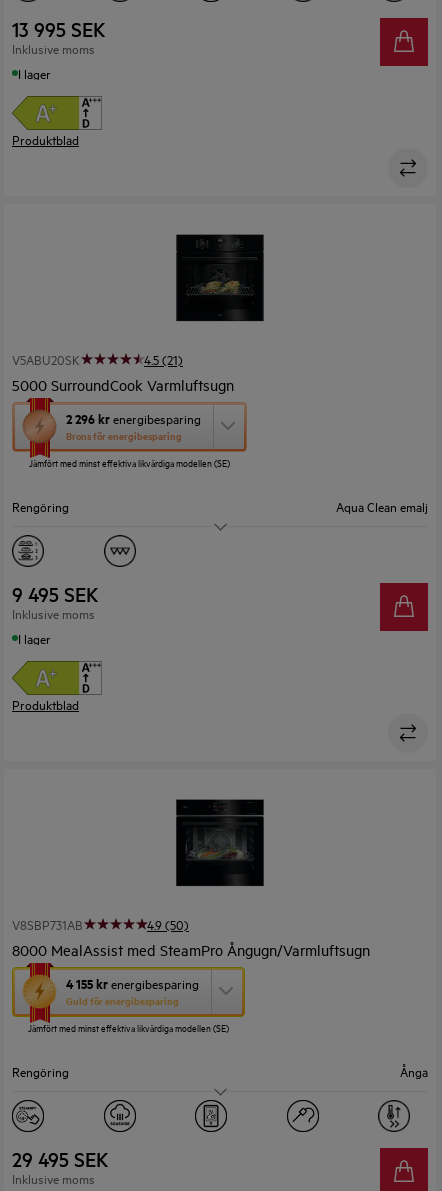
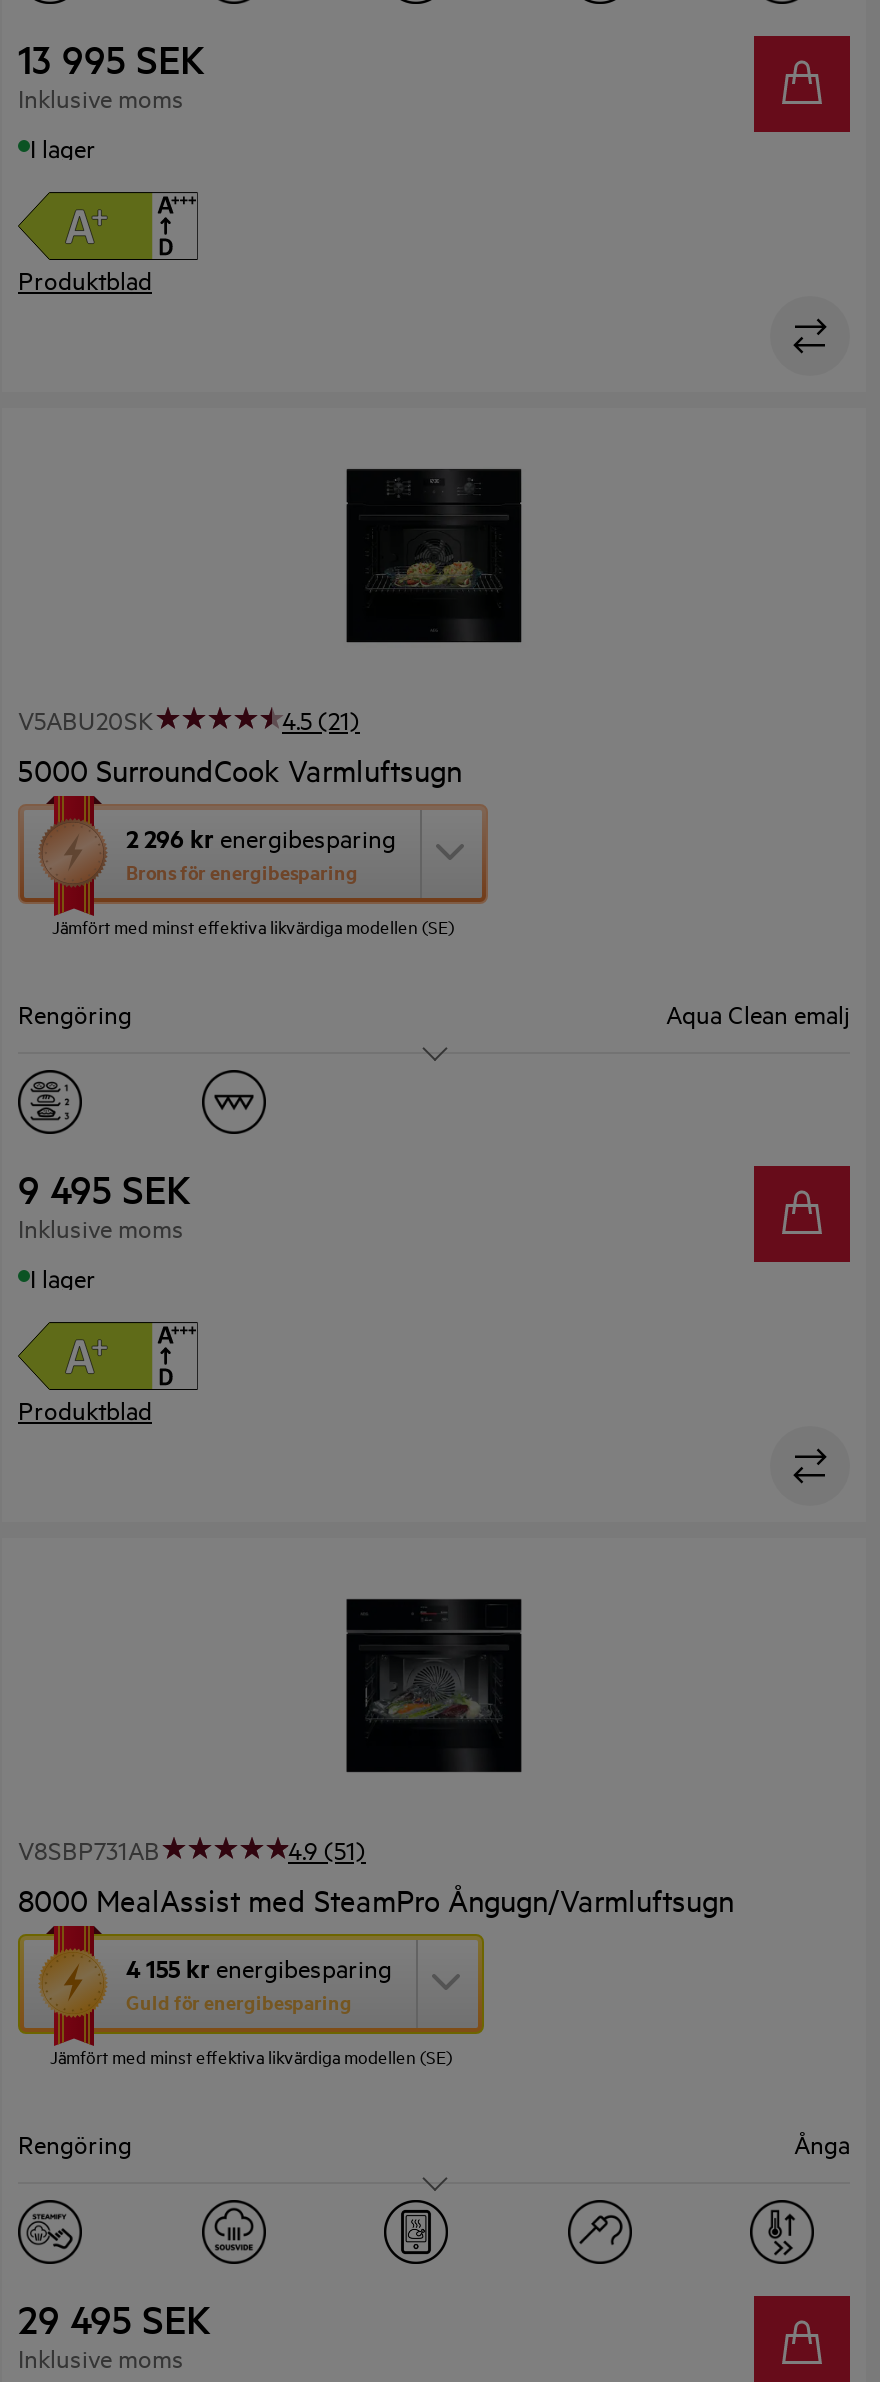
- 4.9 (50)
+ 4.9 (51)
